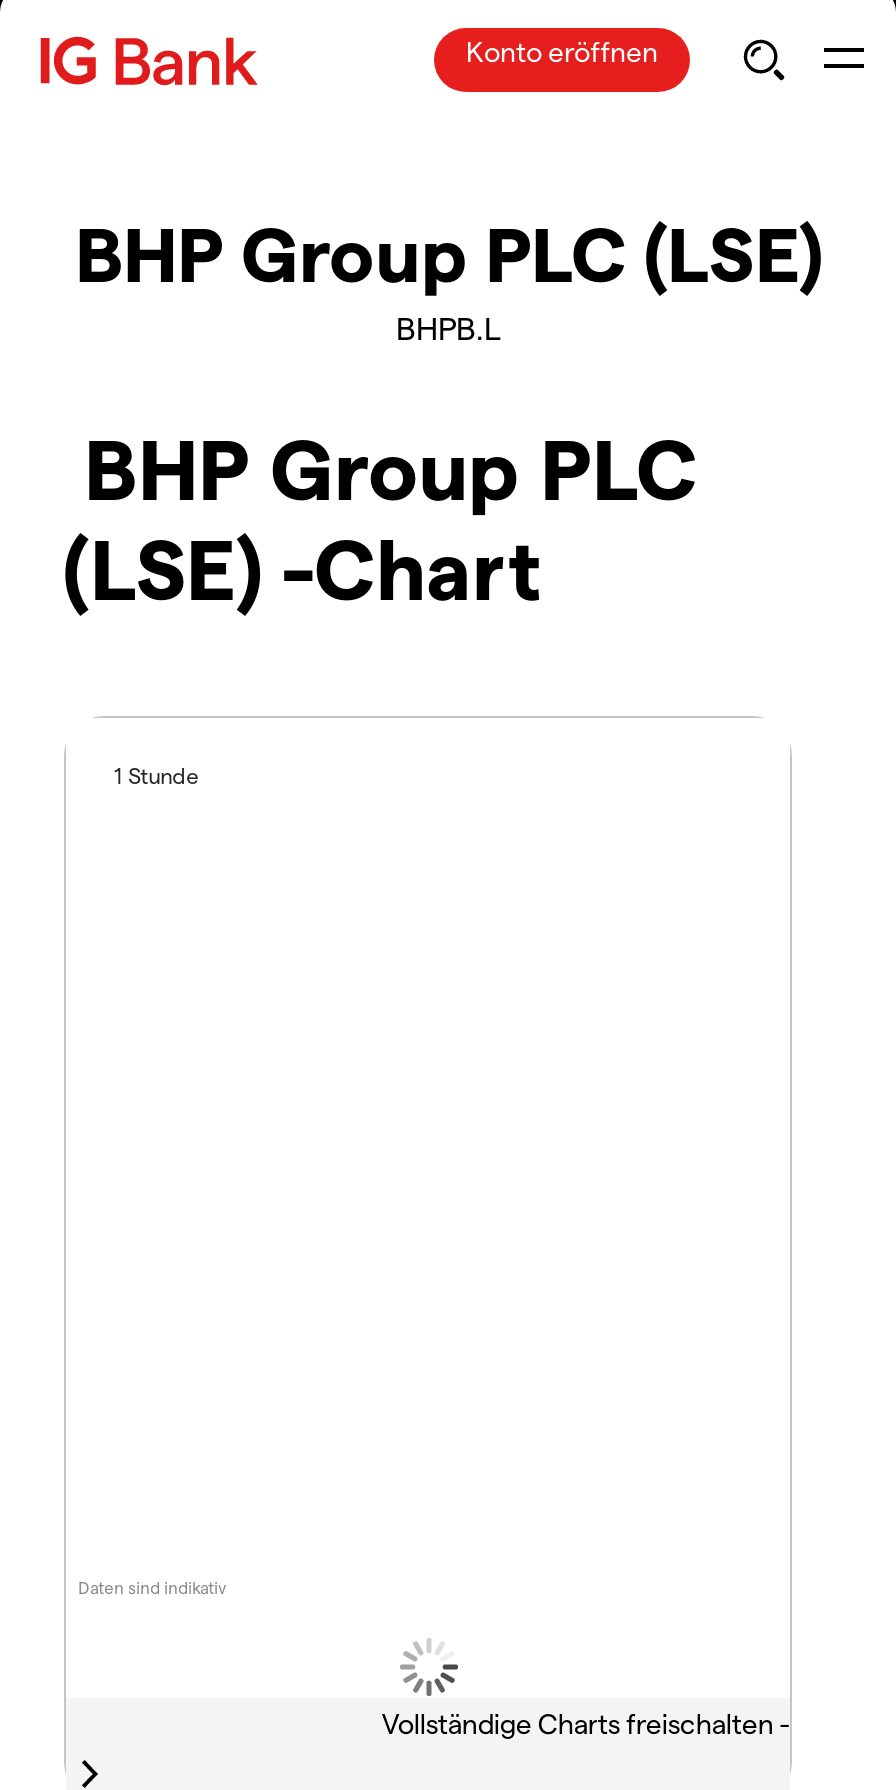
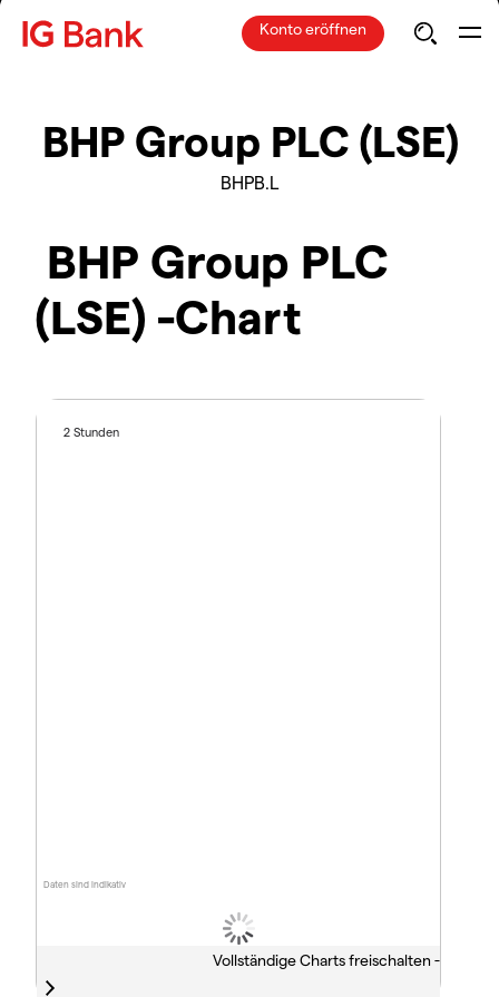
- 1 Stunde
+ 2 Stunden
